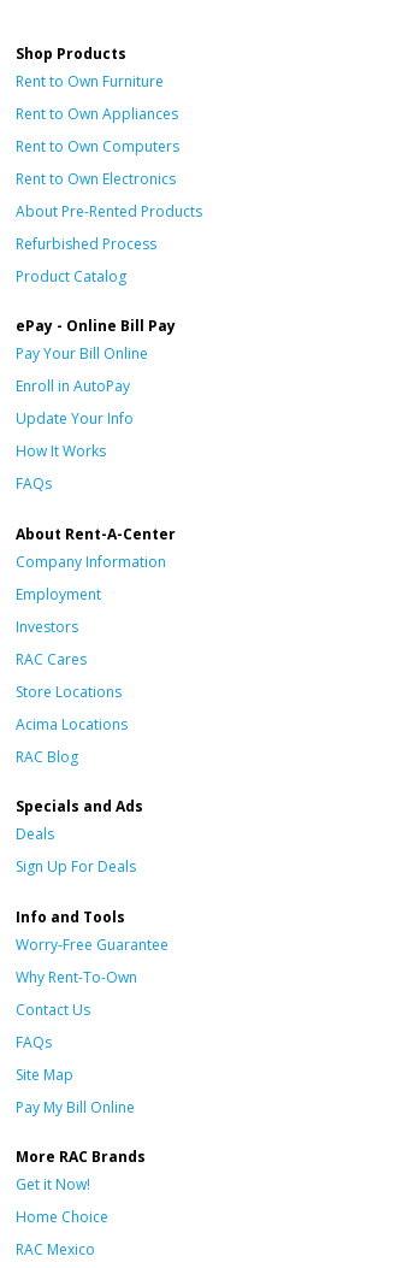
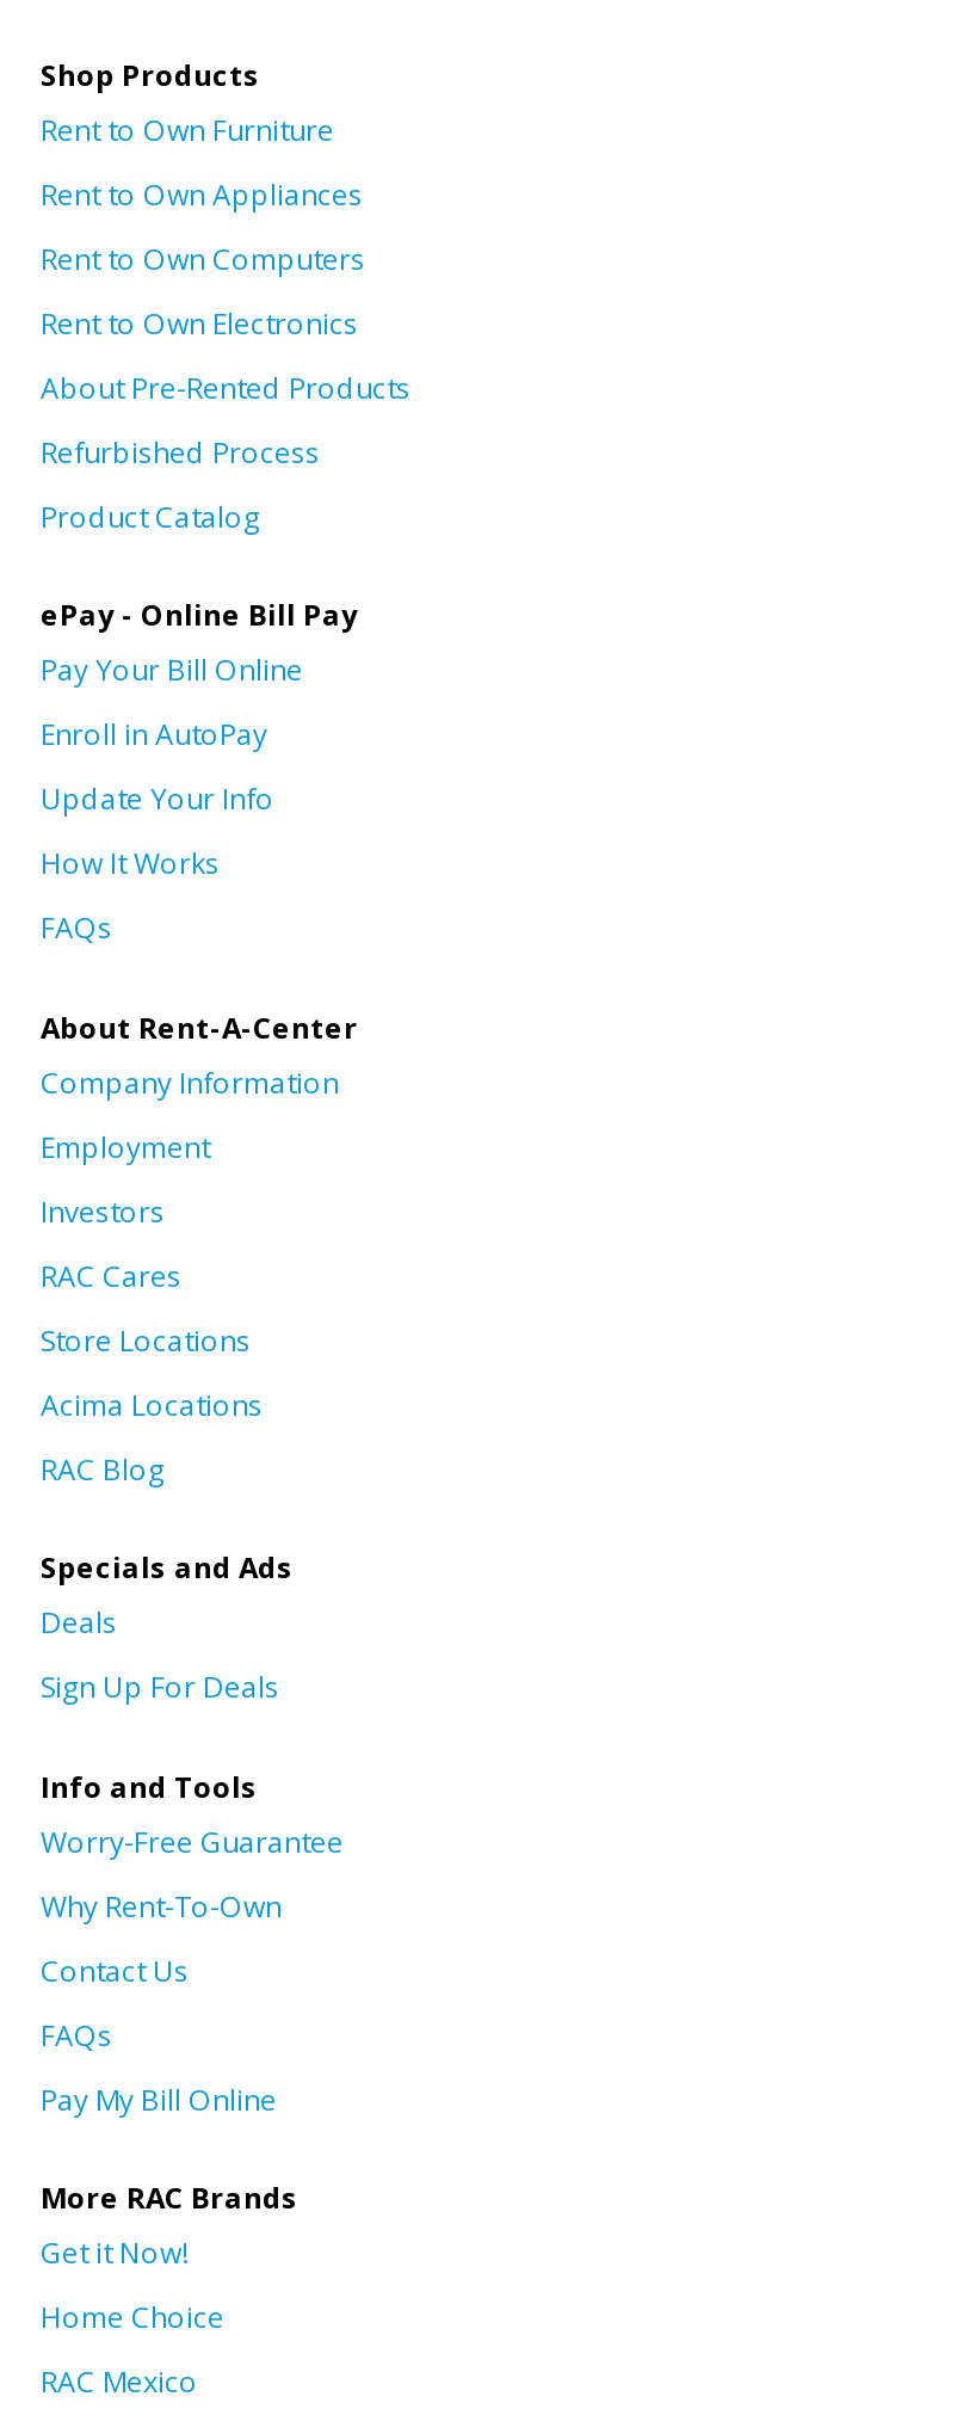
- Site Map
